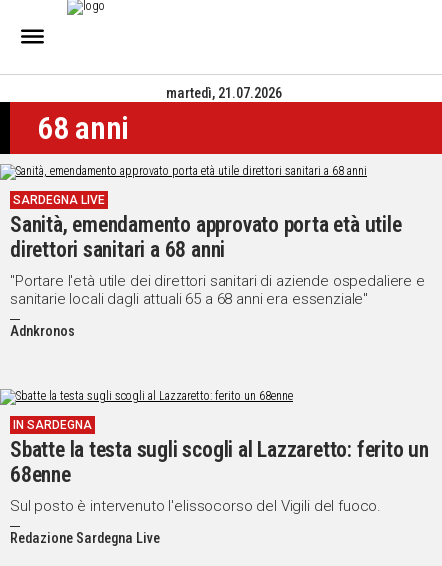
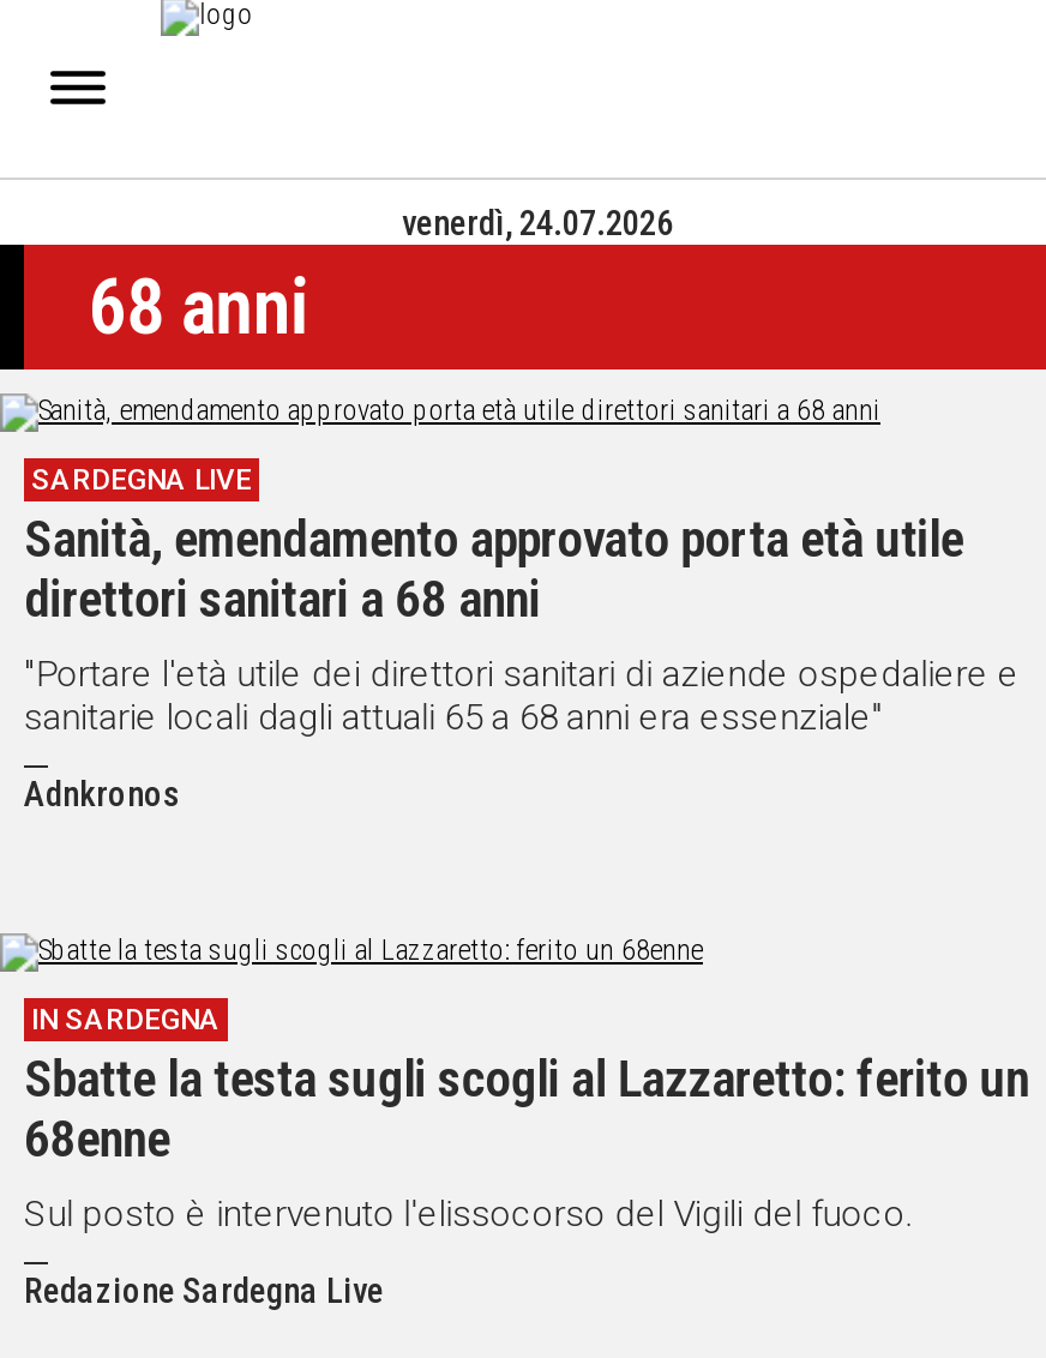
- martedì, 21.07.2026
+ venerdì, 24.07.2026
